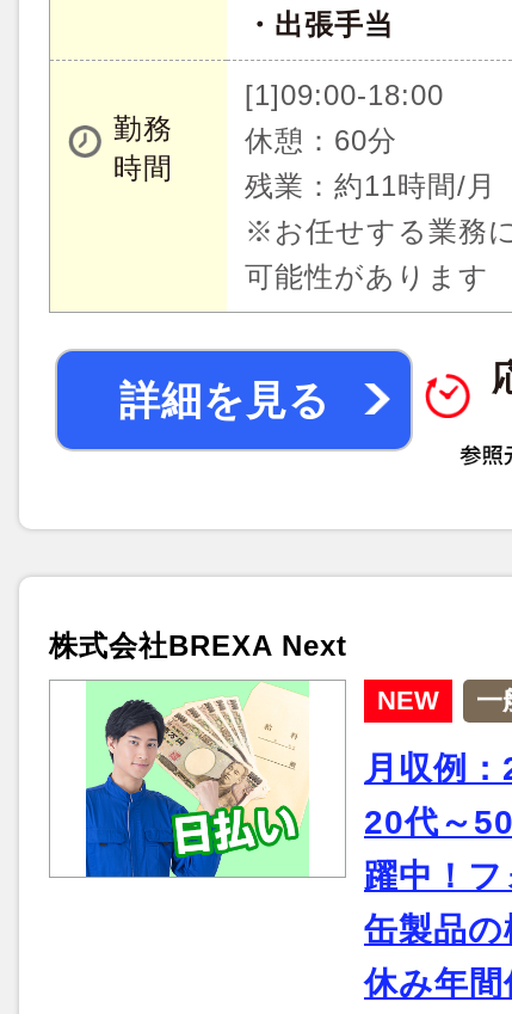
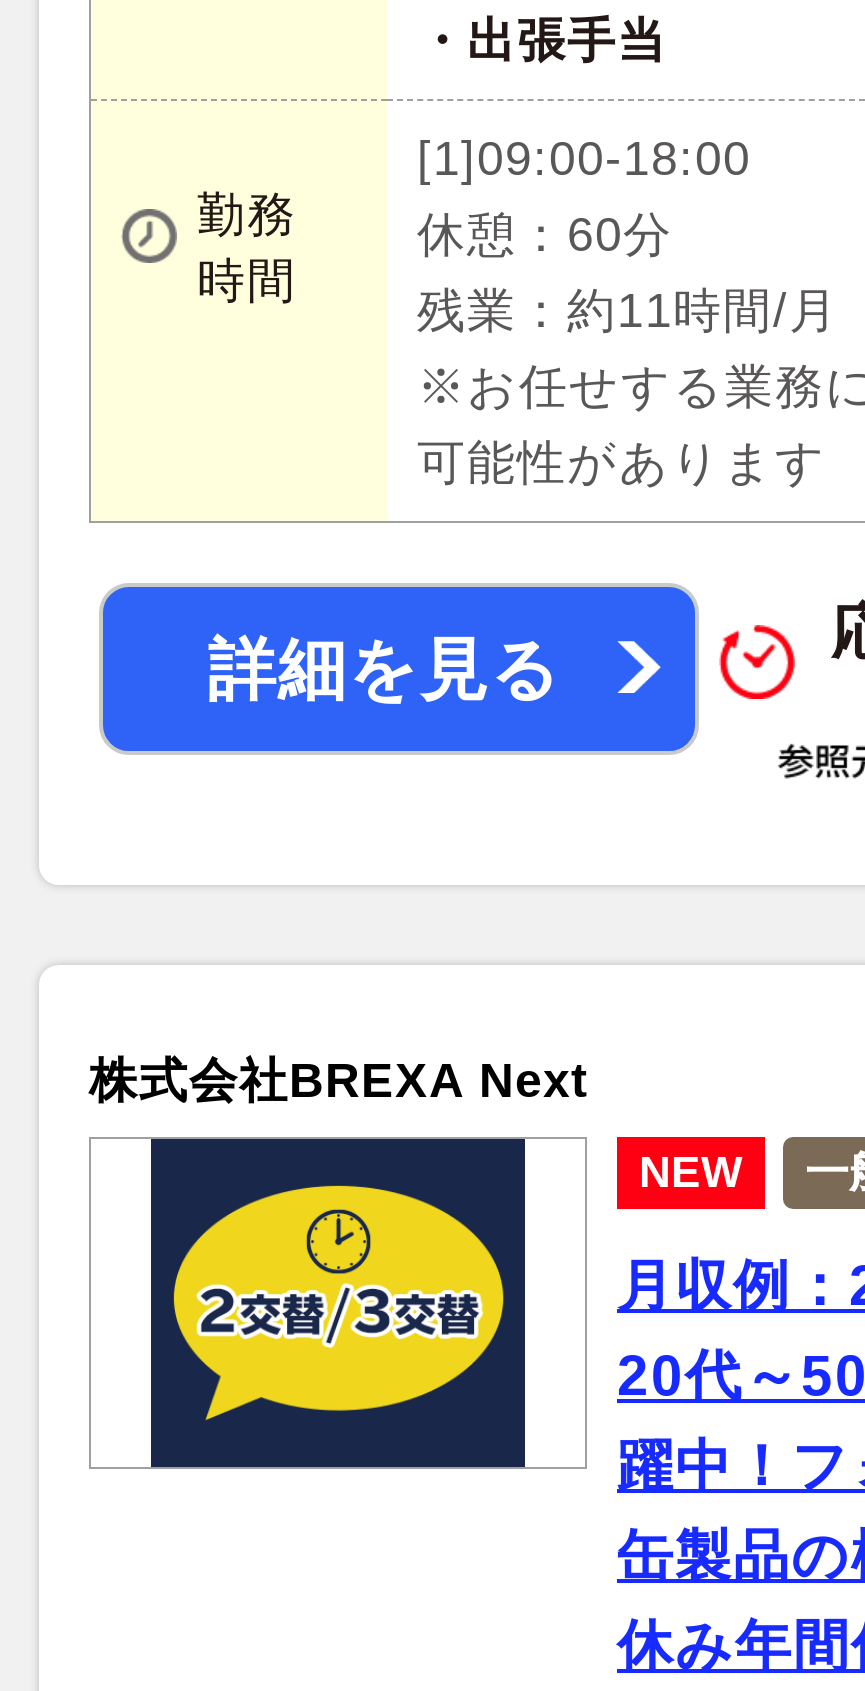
- [image]
+ [image]
